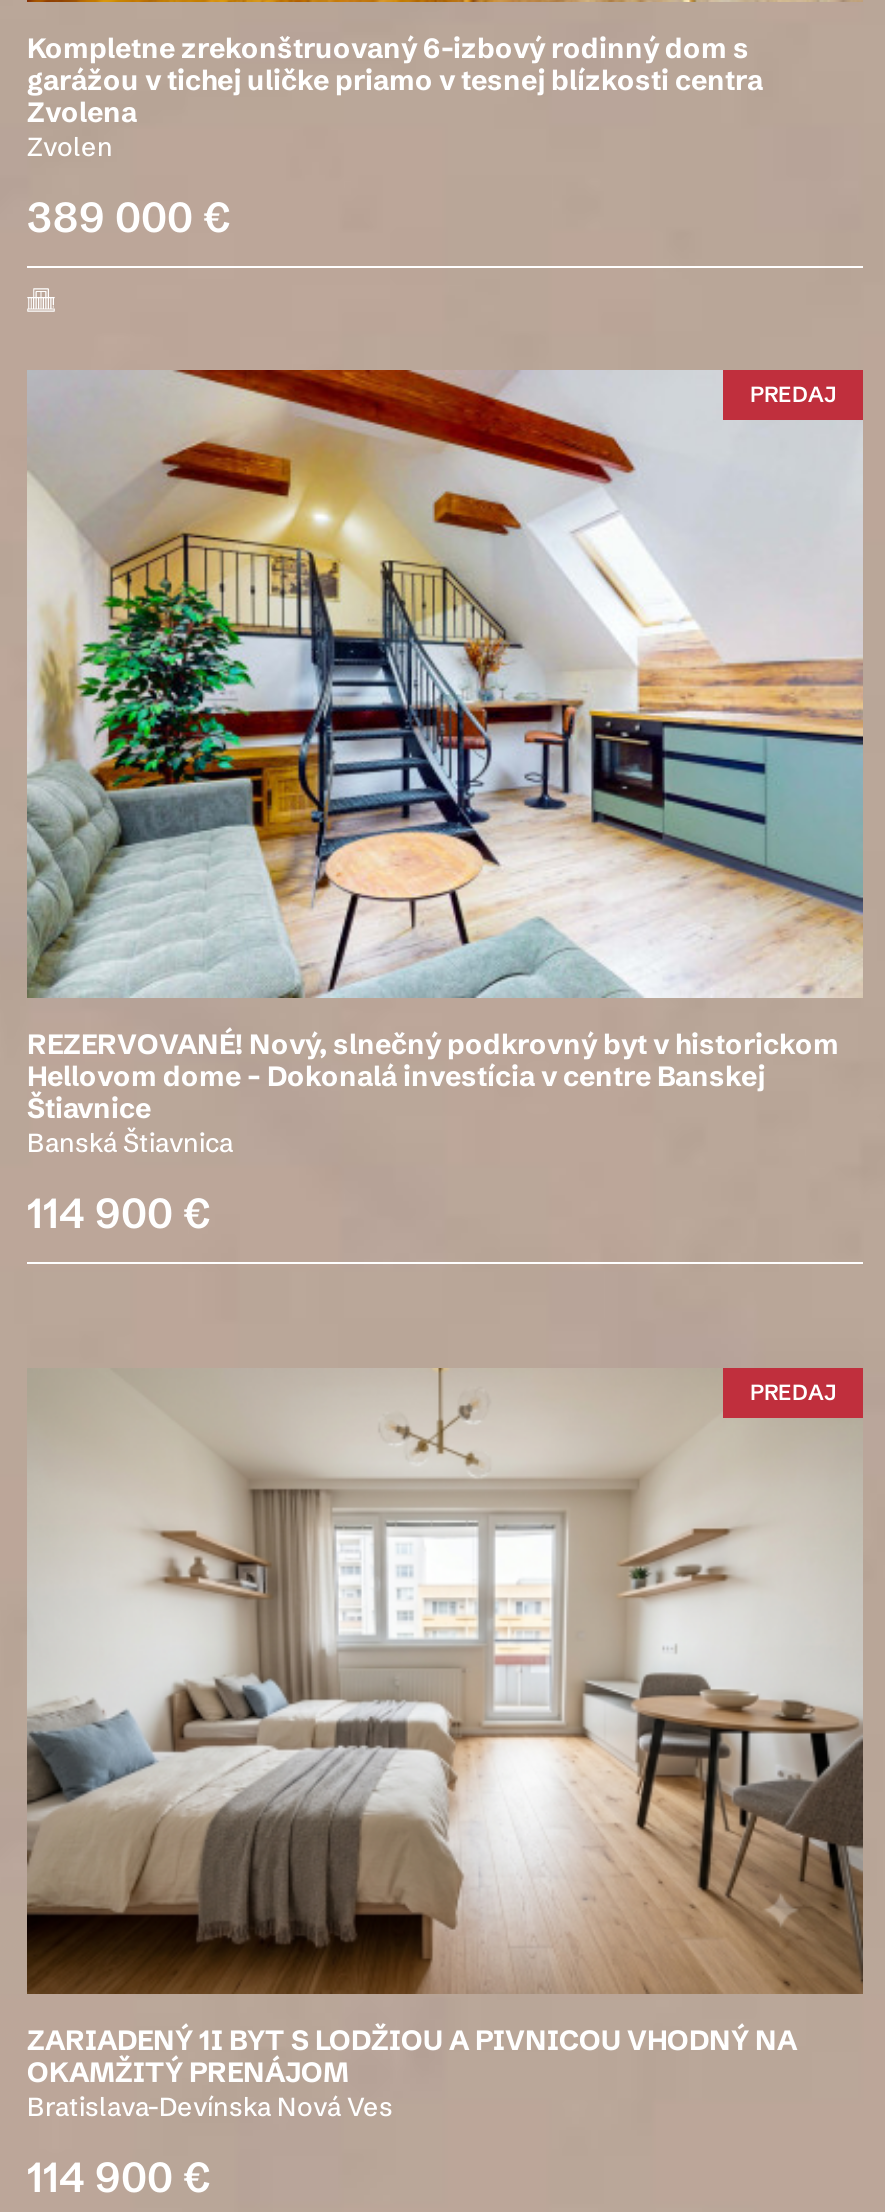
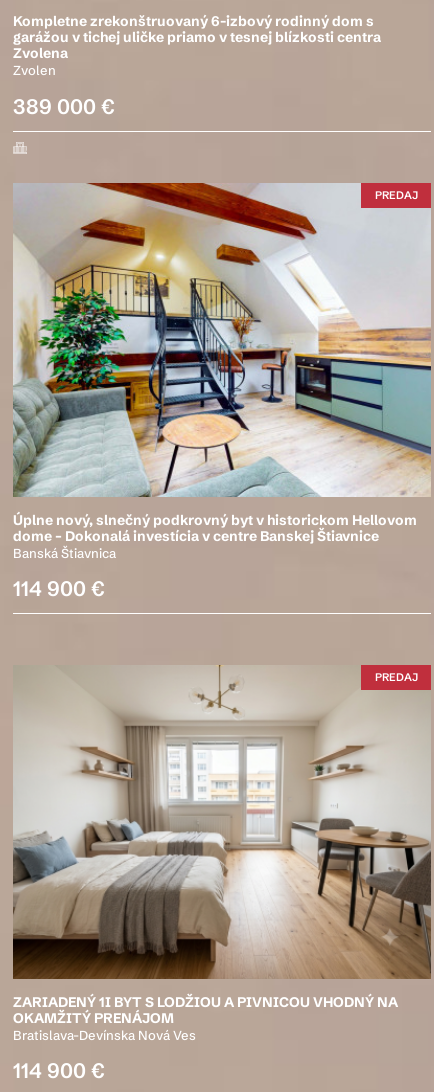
- REZERVOVANÉ! Nový, slnečný podkrovný byt v historickom
- Hellovom dome – Dokonalá investícia v centre Banskej
- Štiavnice
+ Úplne nový, slnečný podkrovný byt v historickom Hellovom
+ dome – Dokonalá investícia v centre Banskej Štiavnice
